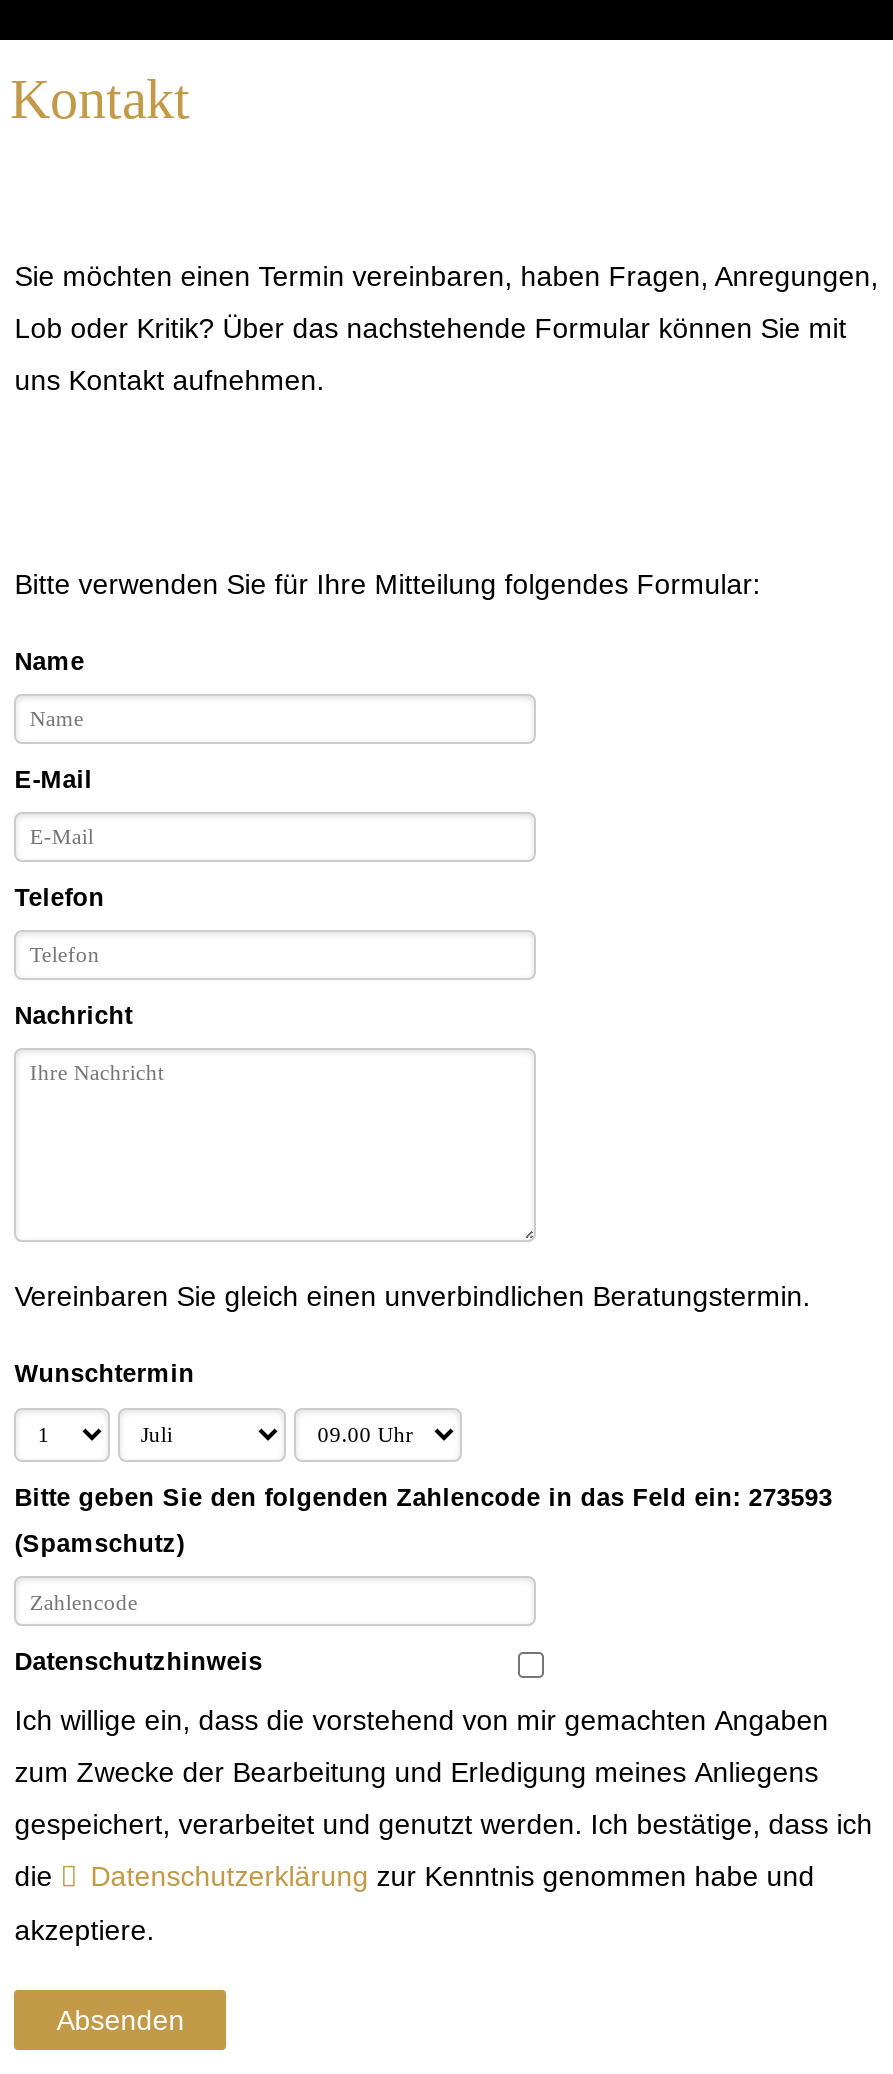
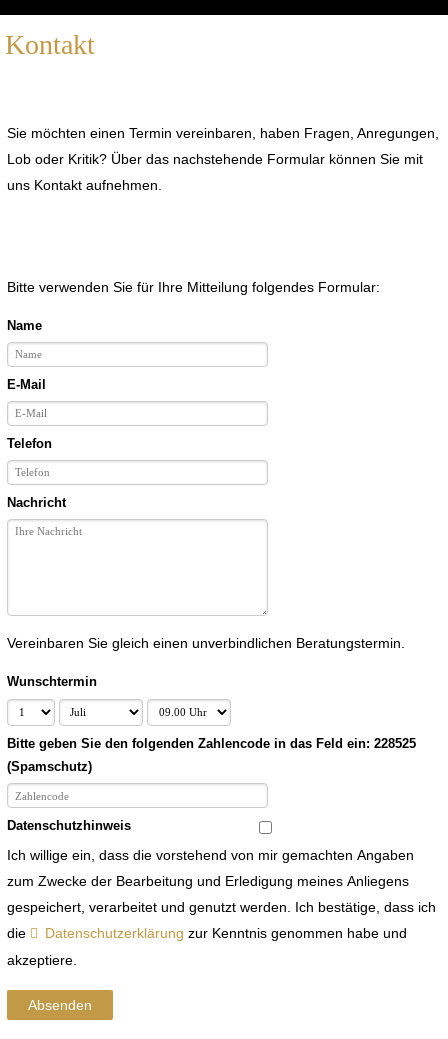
- Bitte geben Sie den folgenden Zahlencode in das Feld ein: 273593
+ Bitte geben Sie den folgenden Zahlencode in das Feld ein: 228525
